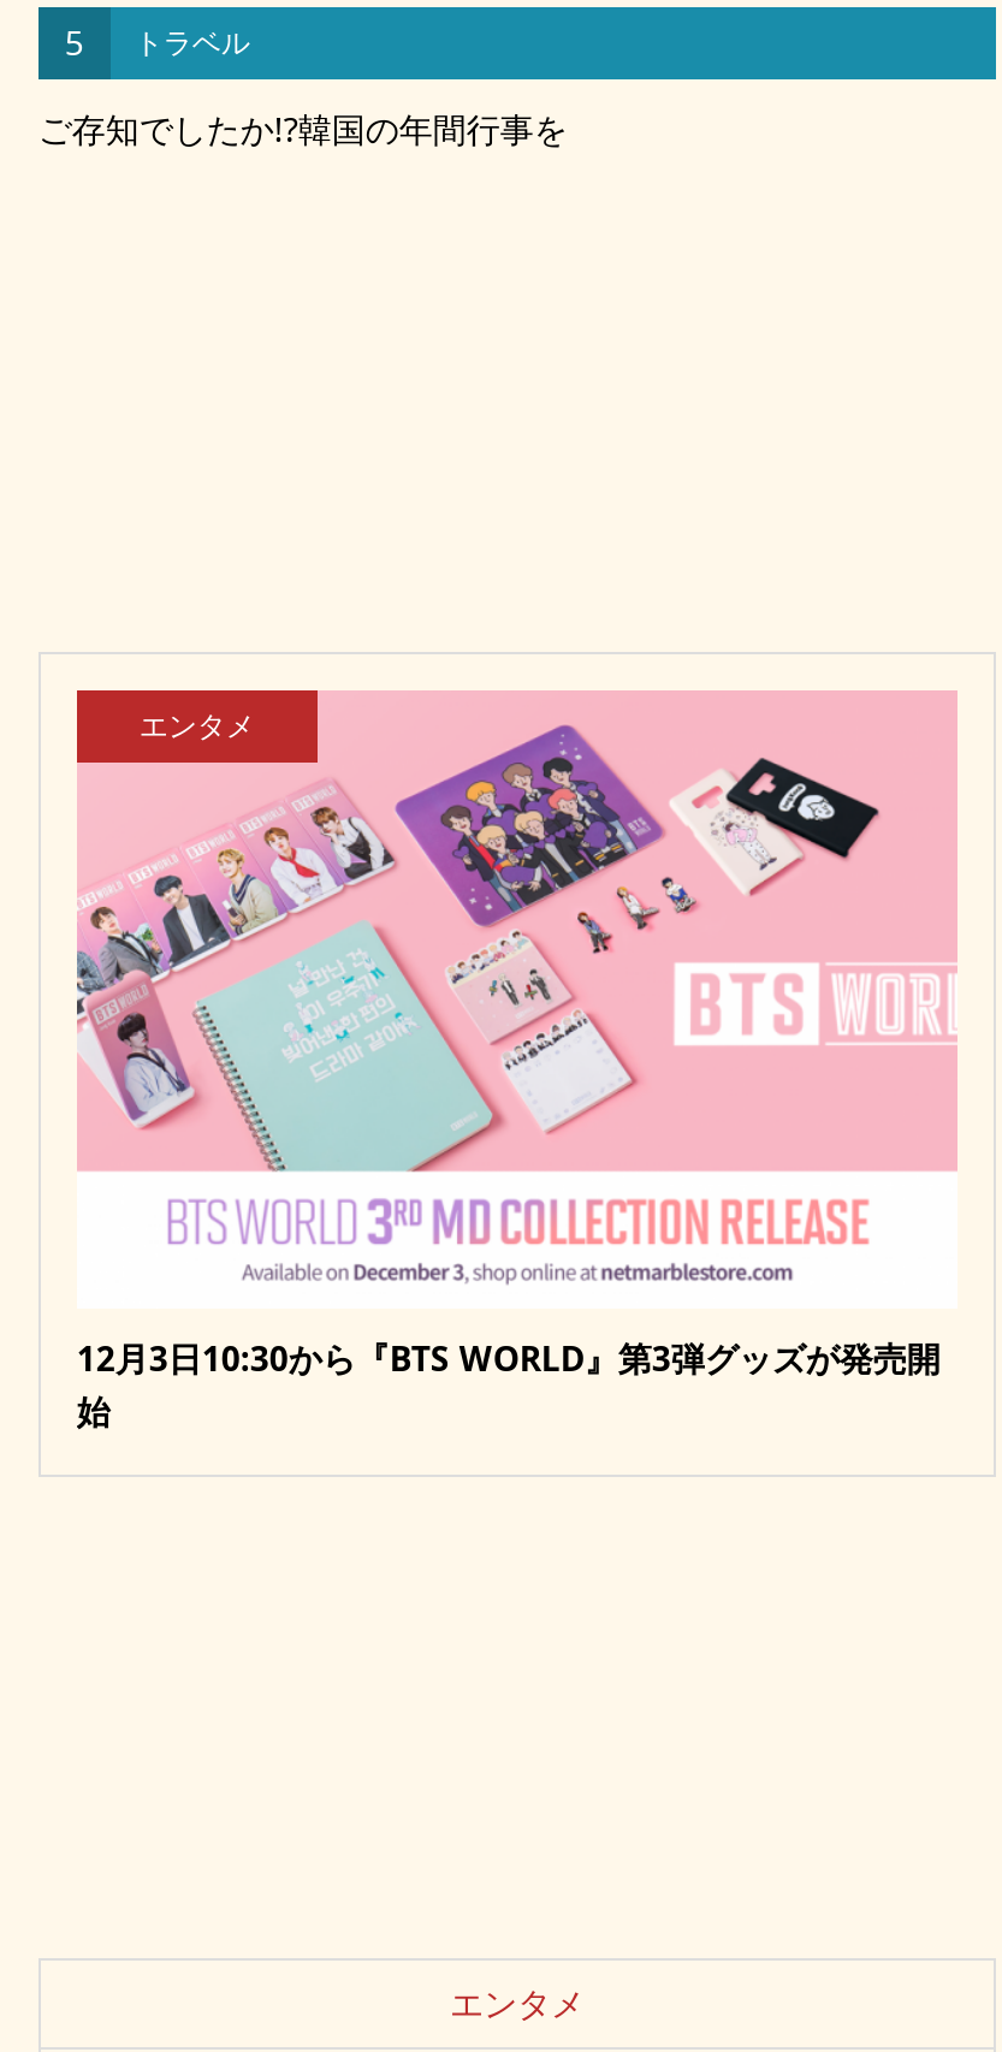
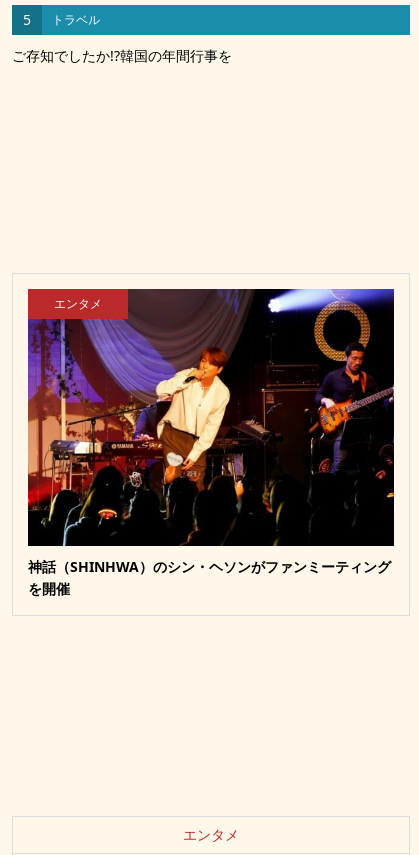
- [image]
- 12月3日10:30から『BTS WORLD』第3弾グッズが発売開
- 始
+ [image]
+ 神話（SHINHWA）のシン・ヘソンがファンミーティング
+ を開催
